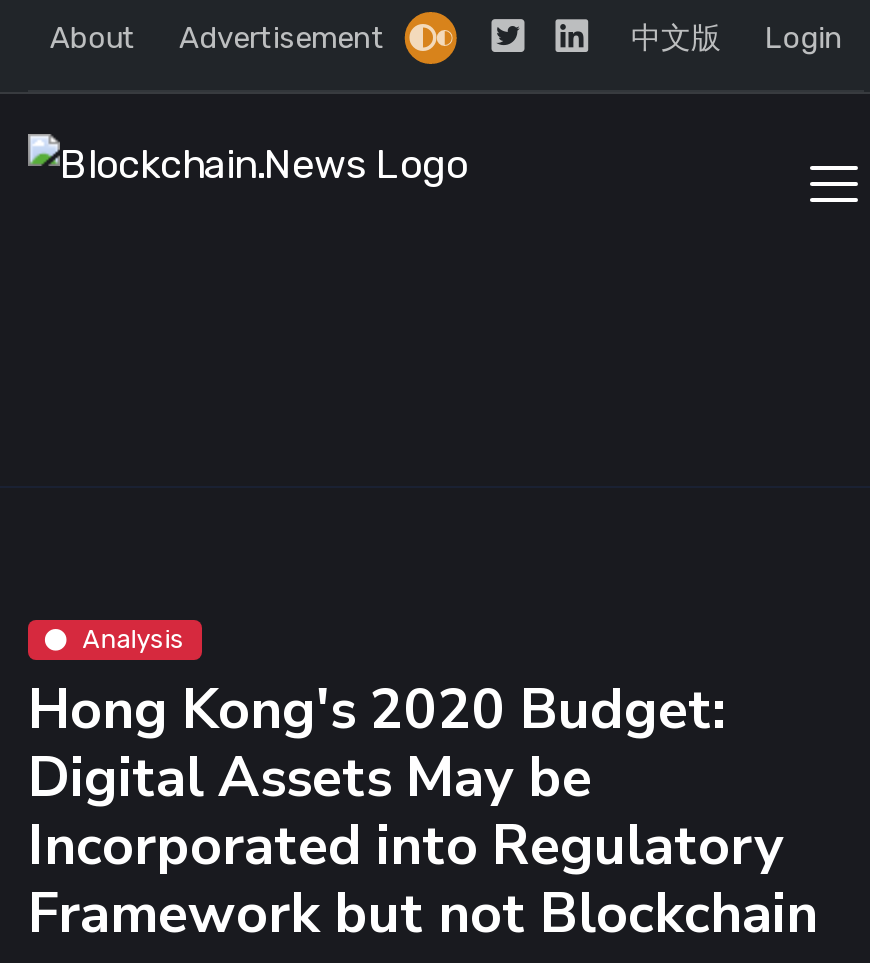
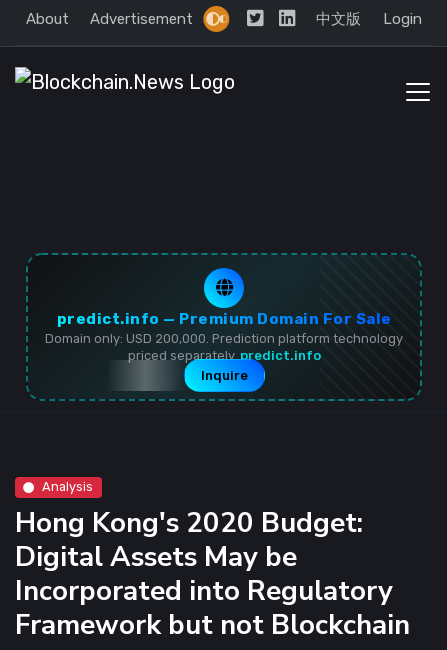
+ [image]
+ predict.info — Premium Domain For Sale
+ Domain only: USD 200,000. Prediction platform technology
+ priced separately. predict.info
+ Inquire
